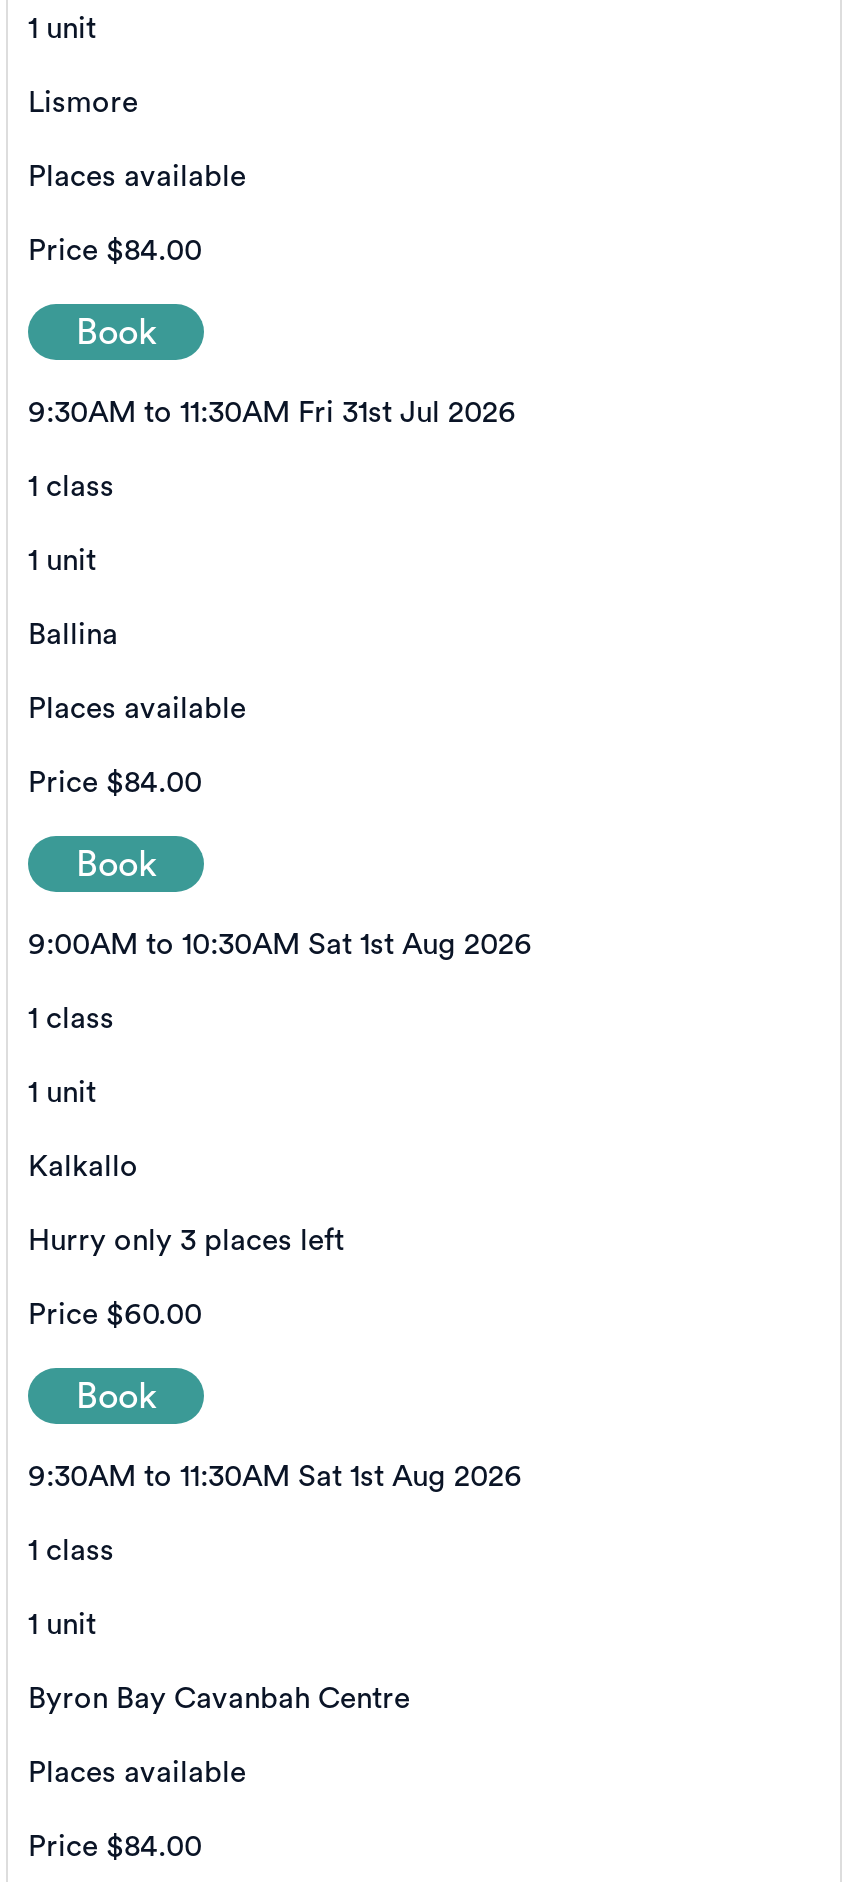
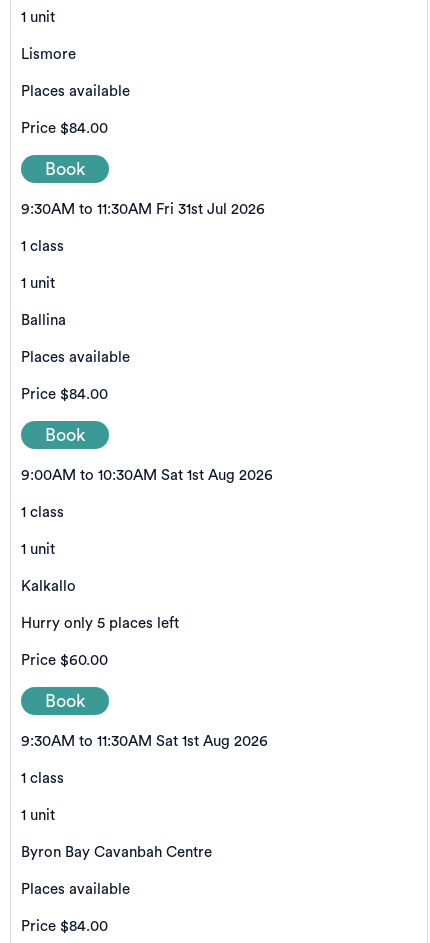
- Hurry only 3 places left
+ Hurry only 5 places left
